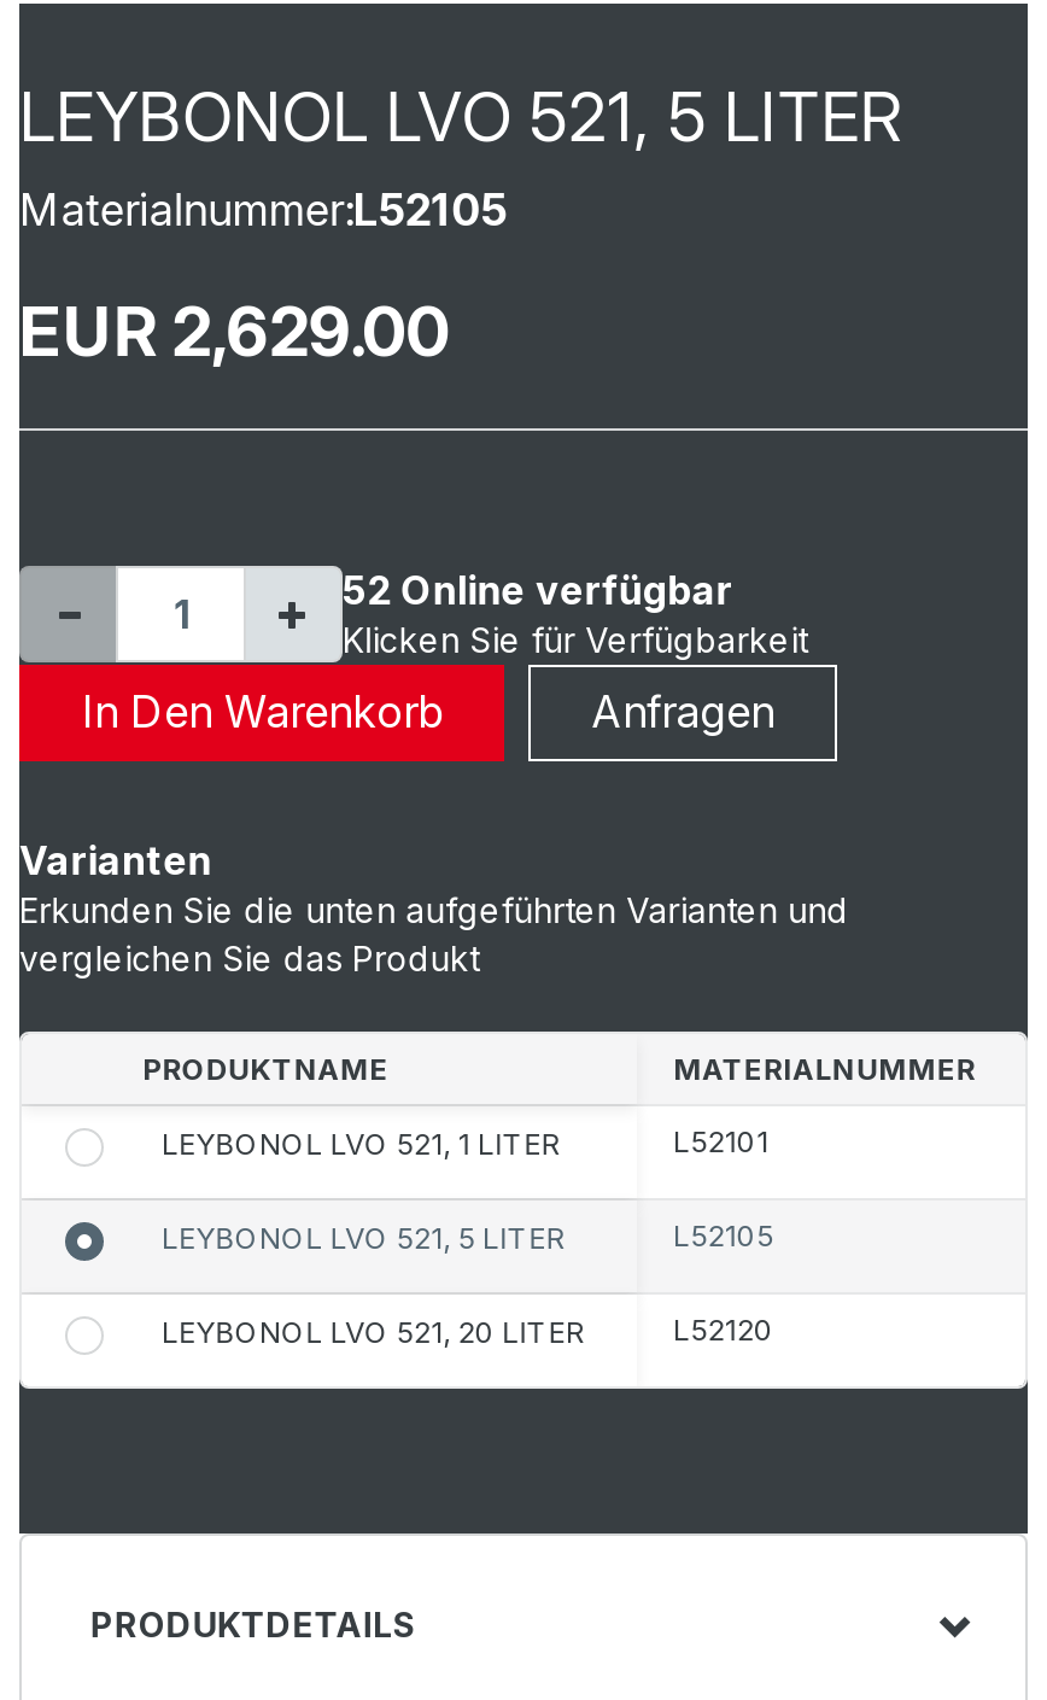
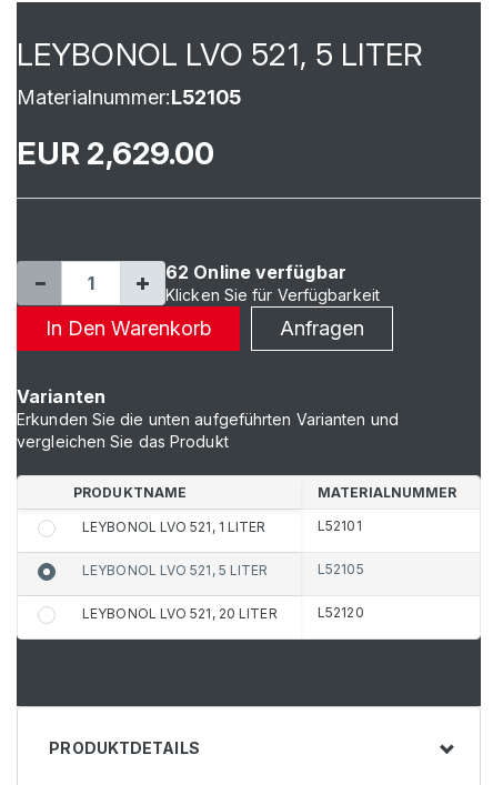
- 52 Online verfügbar
+ 62 Online verfügbar
